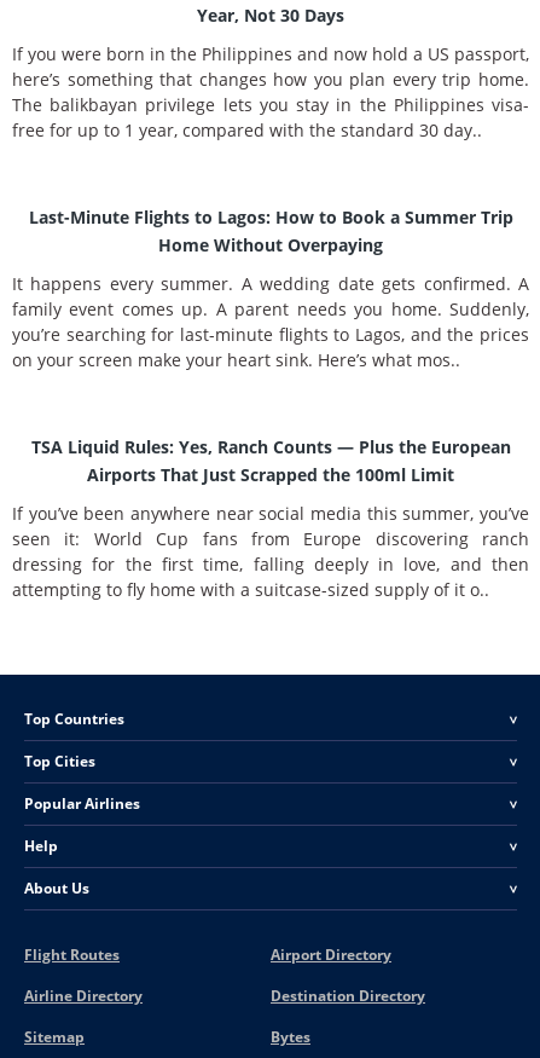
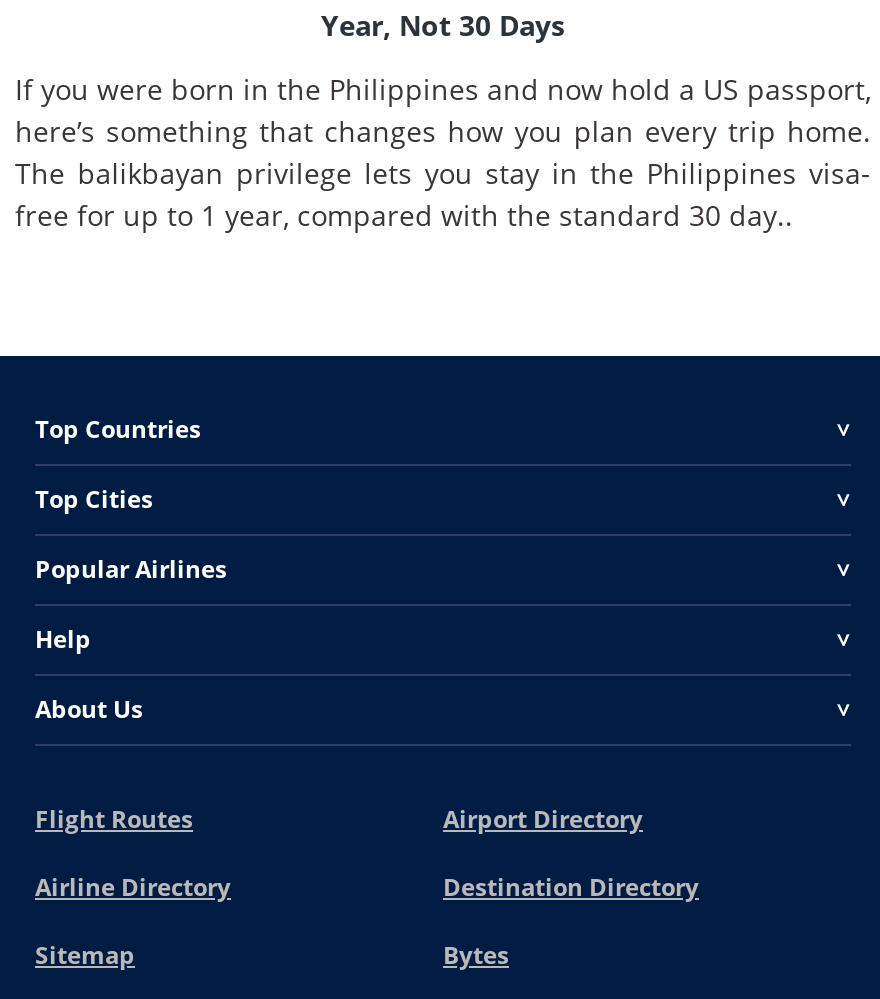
- Last-Minute Flights to Lagos: How to Book a Summer Trip
- Home Without Overpaying
- It happens every summer. A wedding date gets confirmed. A
- family event comes up. A parent needs you home. Suddenly,
- you’re searching for last-minute flights to Lagos, and the prices
- on your screen make your heart sink. Here’s what mos..

- TSA Liquid Rules: Yes, Ranch Counts — Plus the European
- Airports That Just Scrapped the 100ml Limit
- If you’ve been anywhere near social media this summer, you’ve
- seen it: World Cup fans from Europe discovering ranch
- dressing for the first time, falling deeply in love, and then
- attempting to fly home with a suitcase-sized supply of it o..
